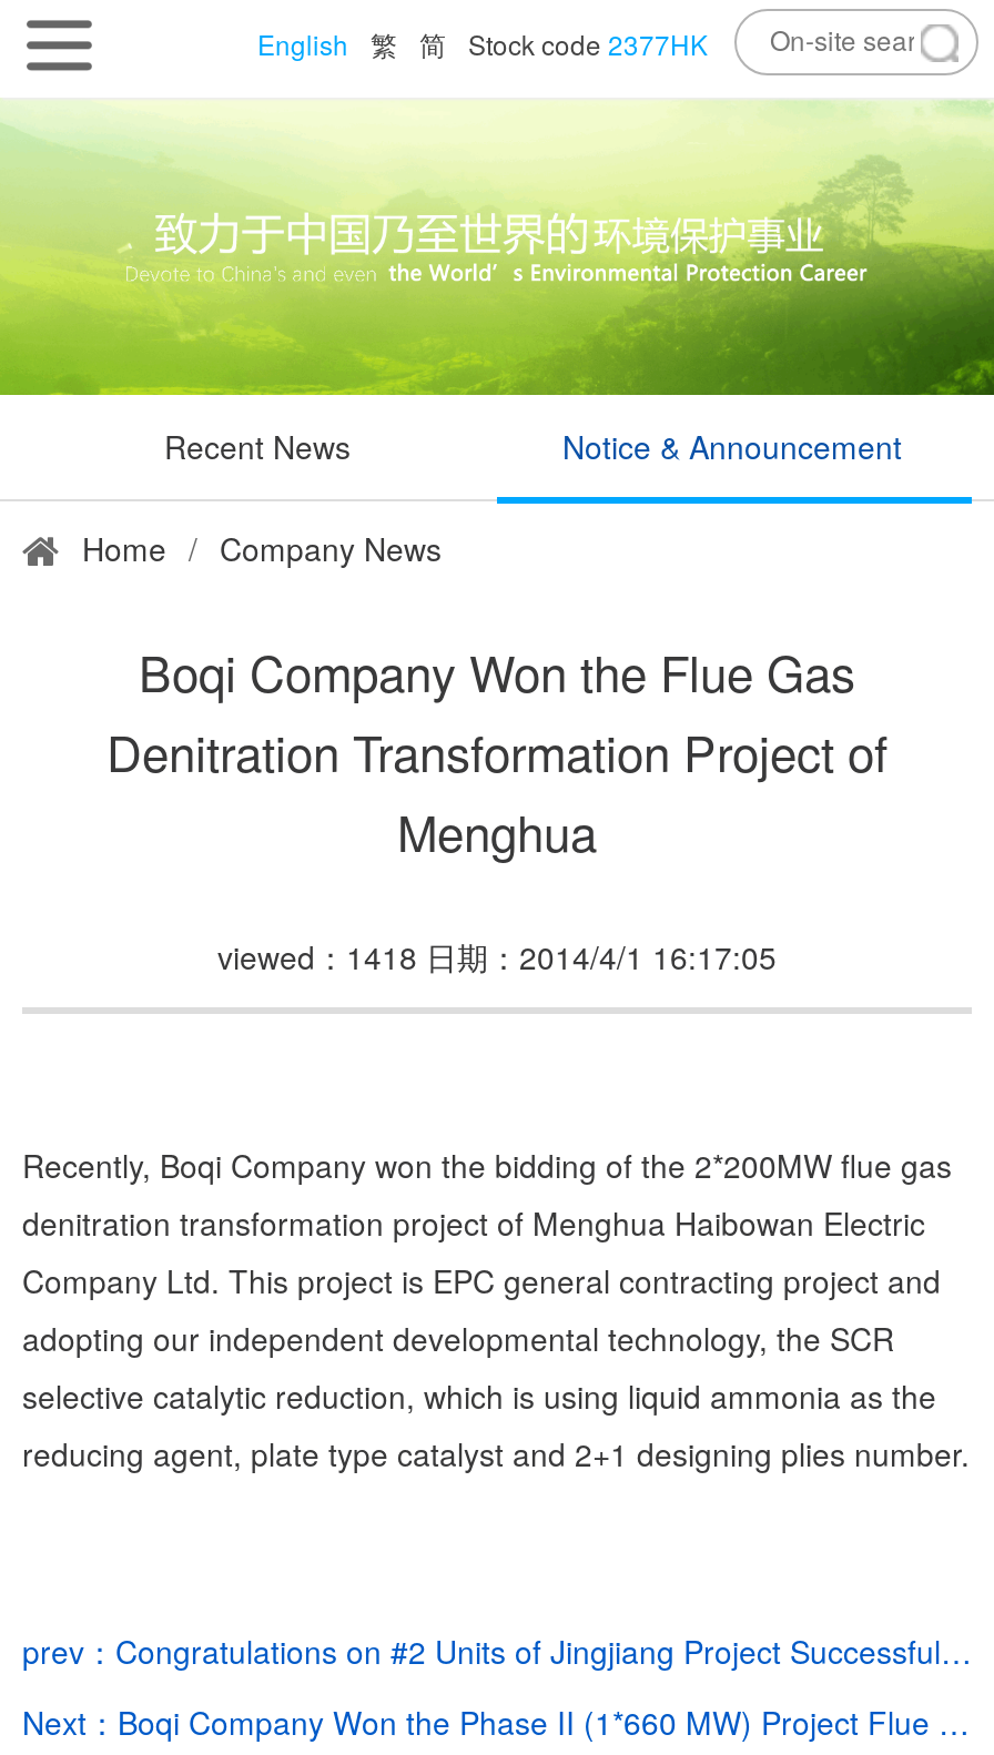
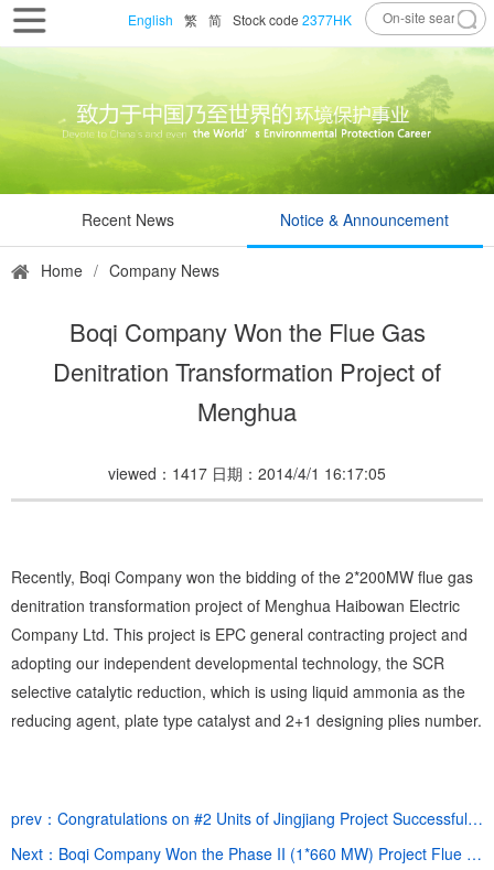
- viewed：1418日期：2014/4/1 16:17:05
+ viewed：1417日期：2014/4/1 16:17:05
